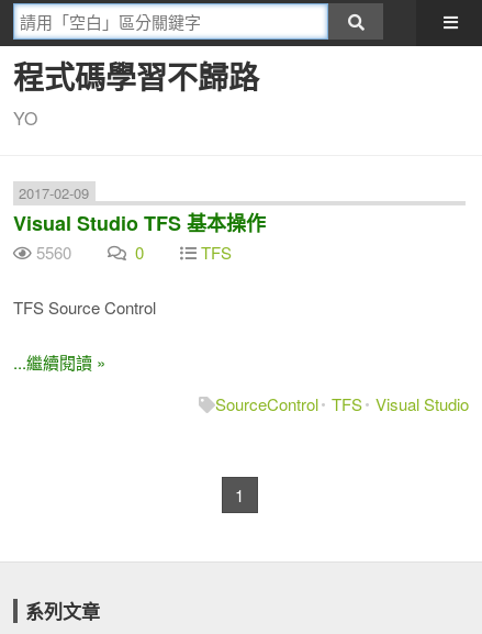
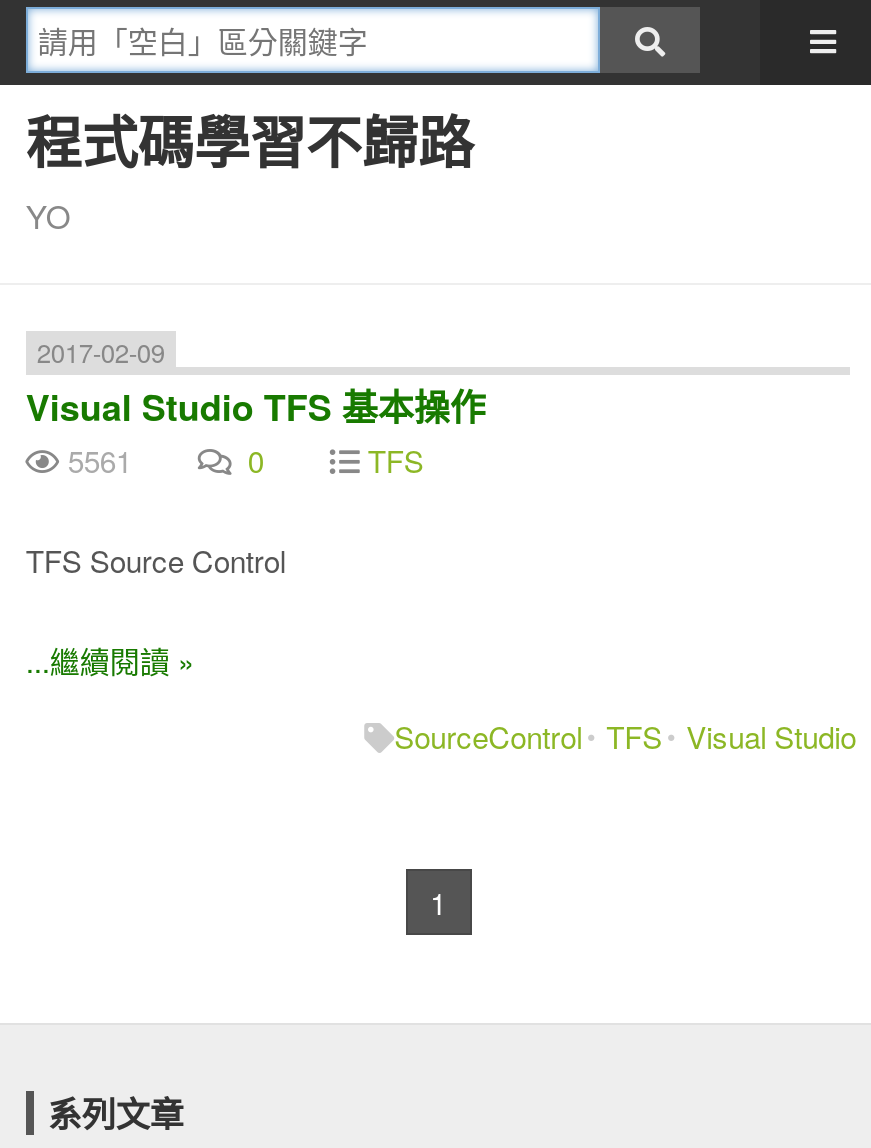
- 5560
+ 5561
